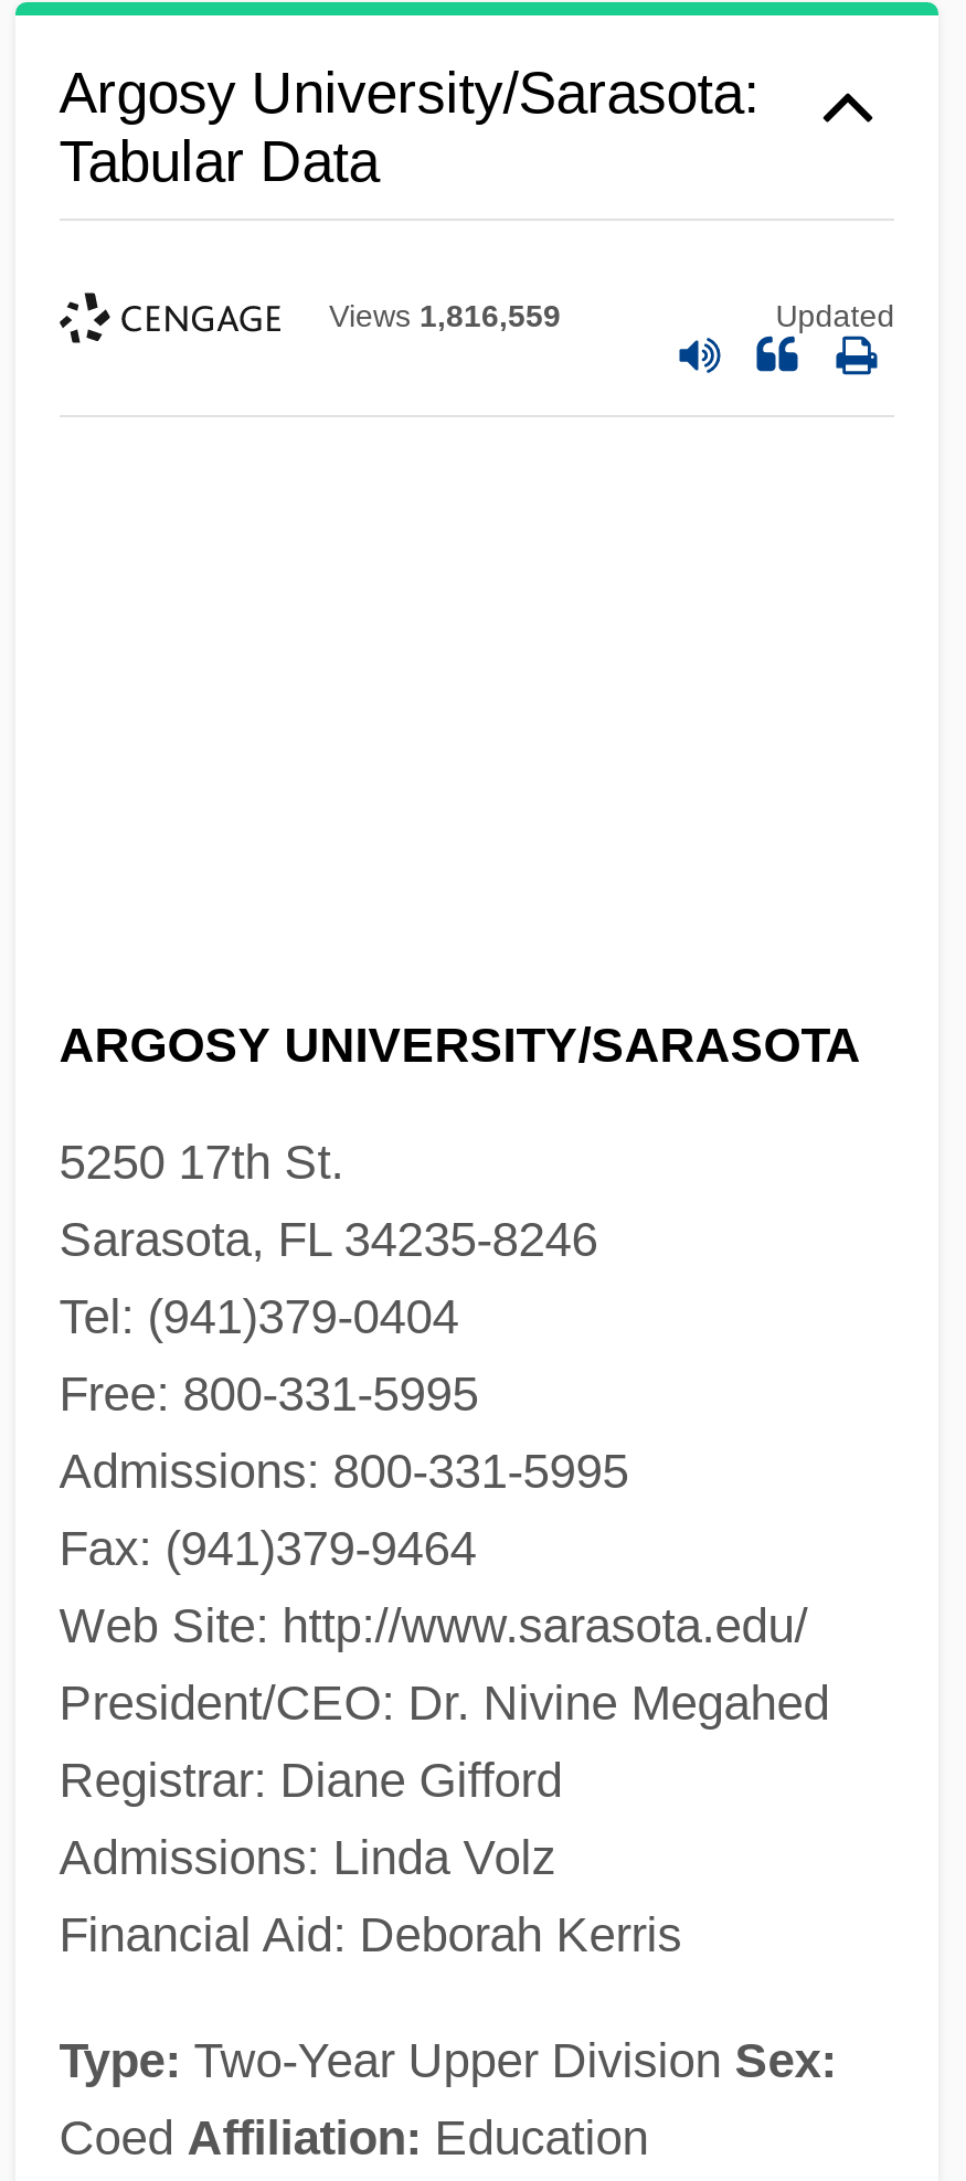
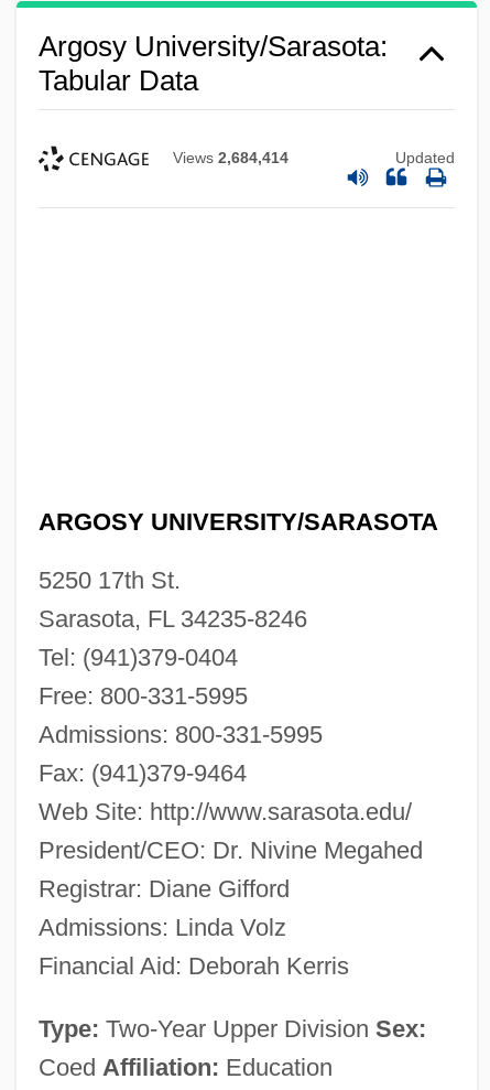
- Views 1,816,559
+ Views 2,684,414
